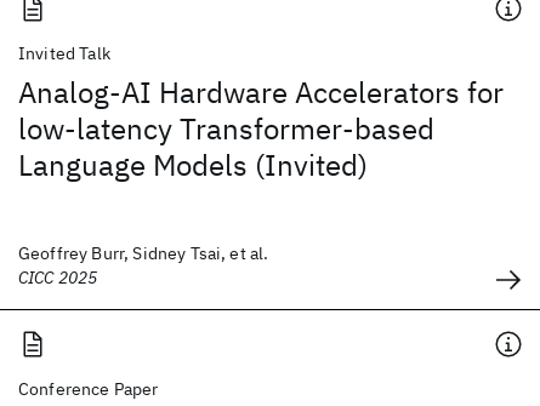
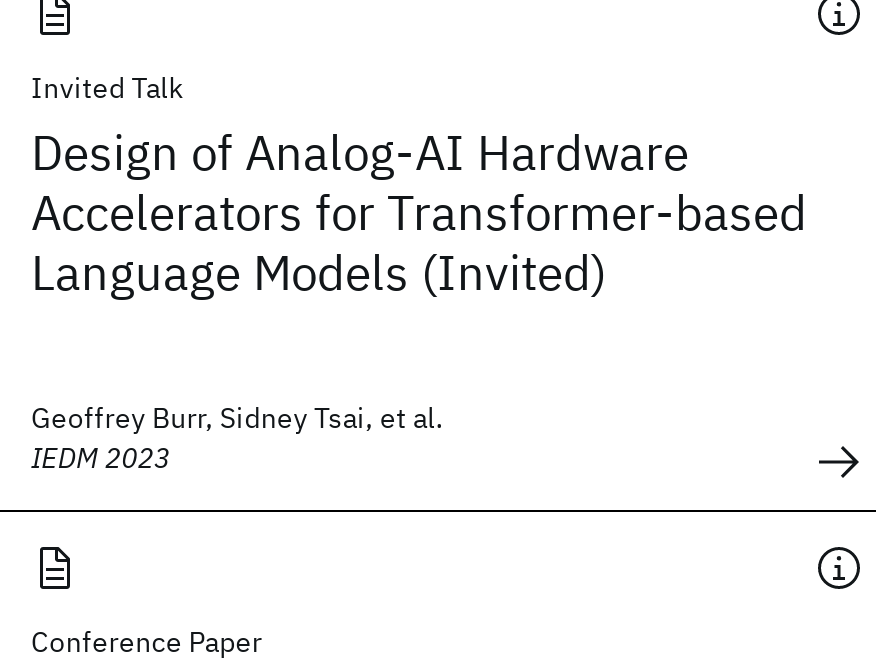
- Analog-AI Hardware Accelerators for
- low-latency Transformer-based
+ Design of Analog-AI Hardware
+ Accelerators for Transformer-based

- CICC 2025
+ IEDM 2023
